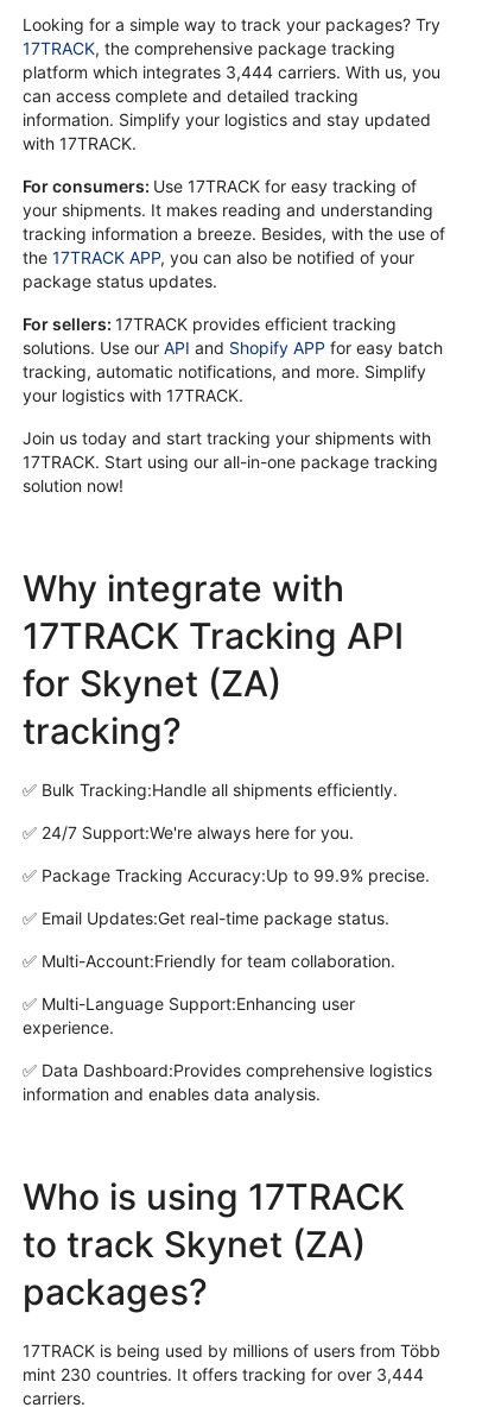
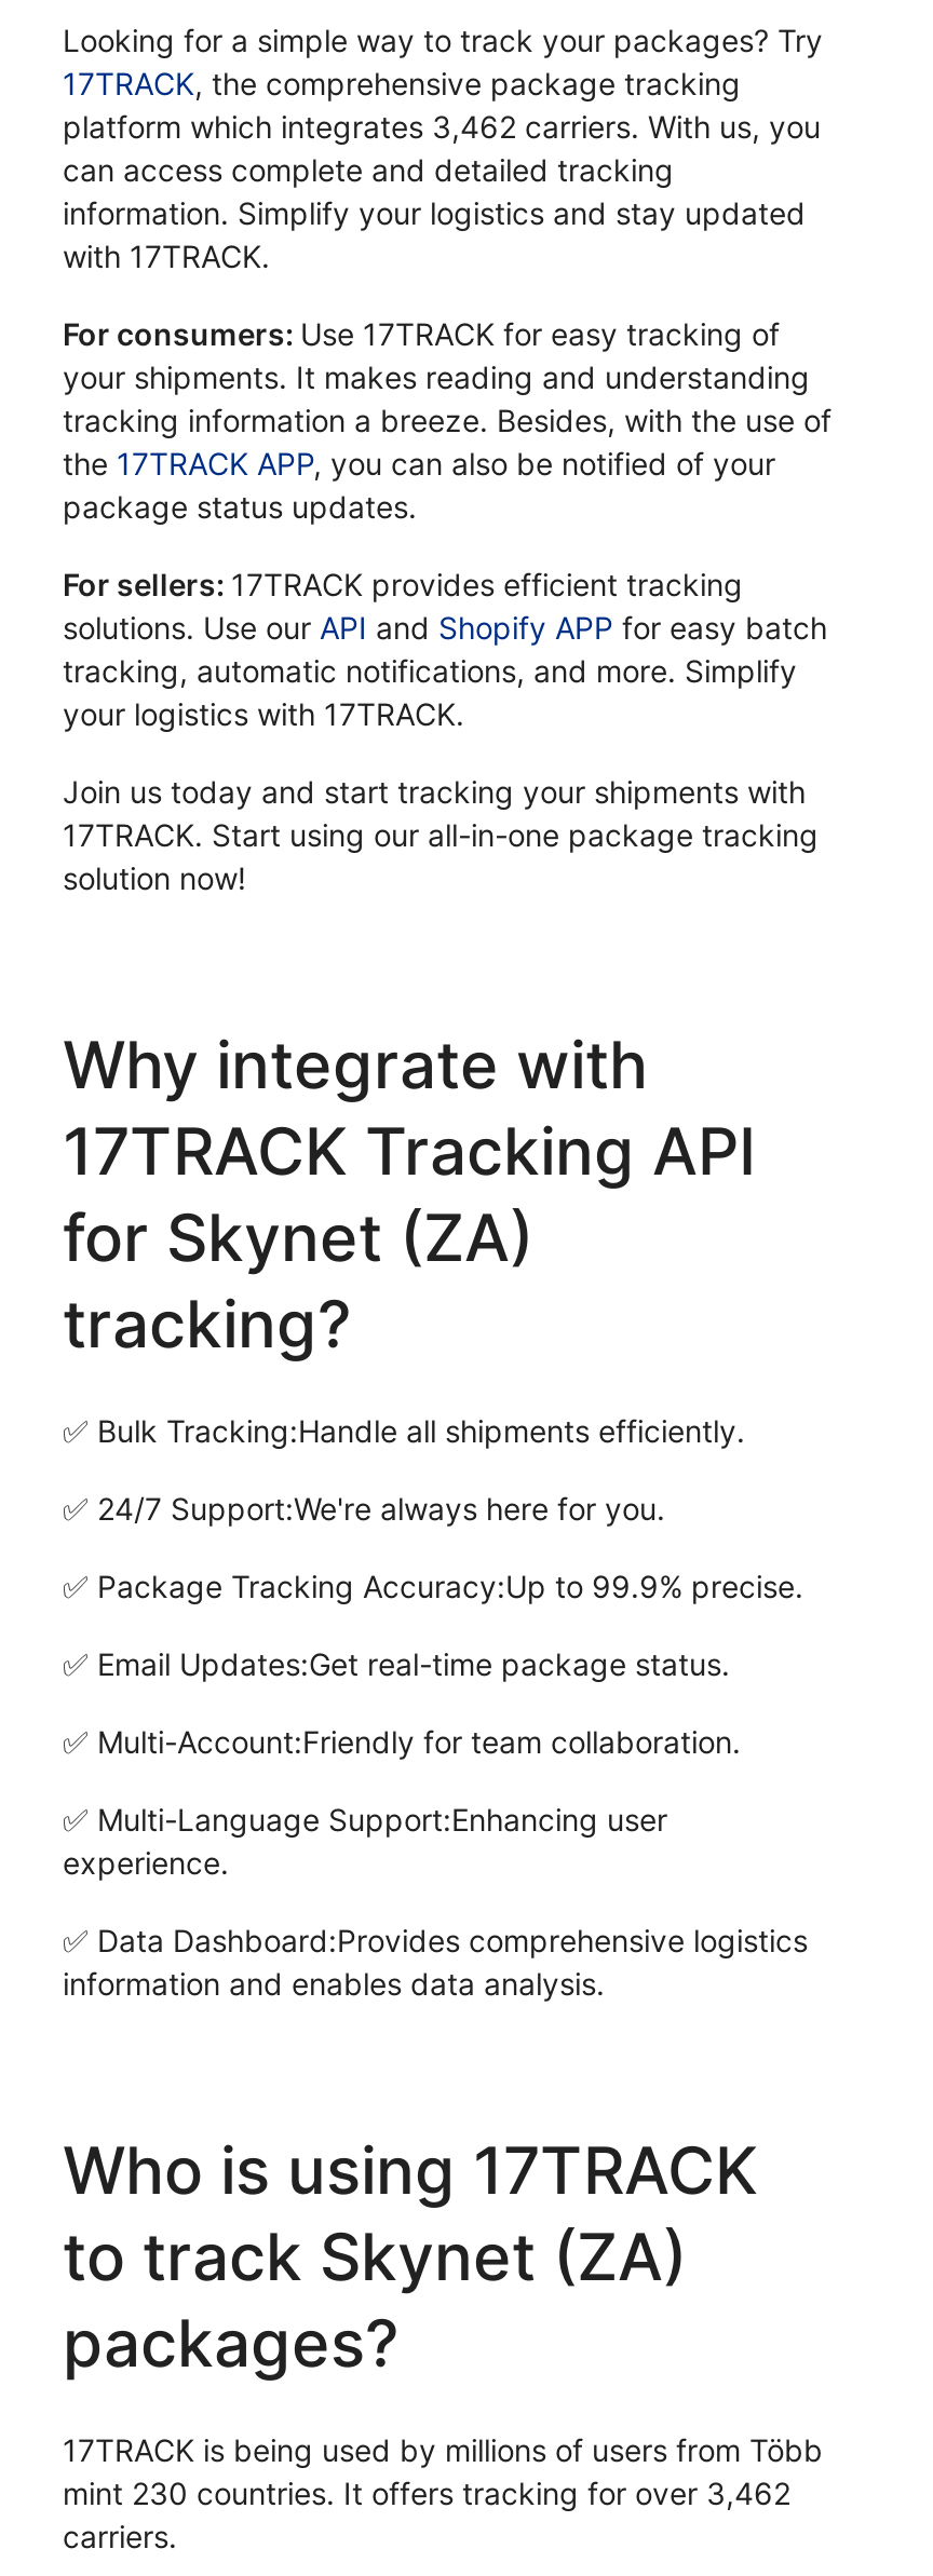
- platform which integrates 3,444 carriers. With us, you
+ platform which integrates 3,462 carriers. With us, you

- mint 230 countries. It offers tracking for over 3,444
+ mint 230 countries. It offers tracking for over 3,462
